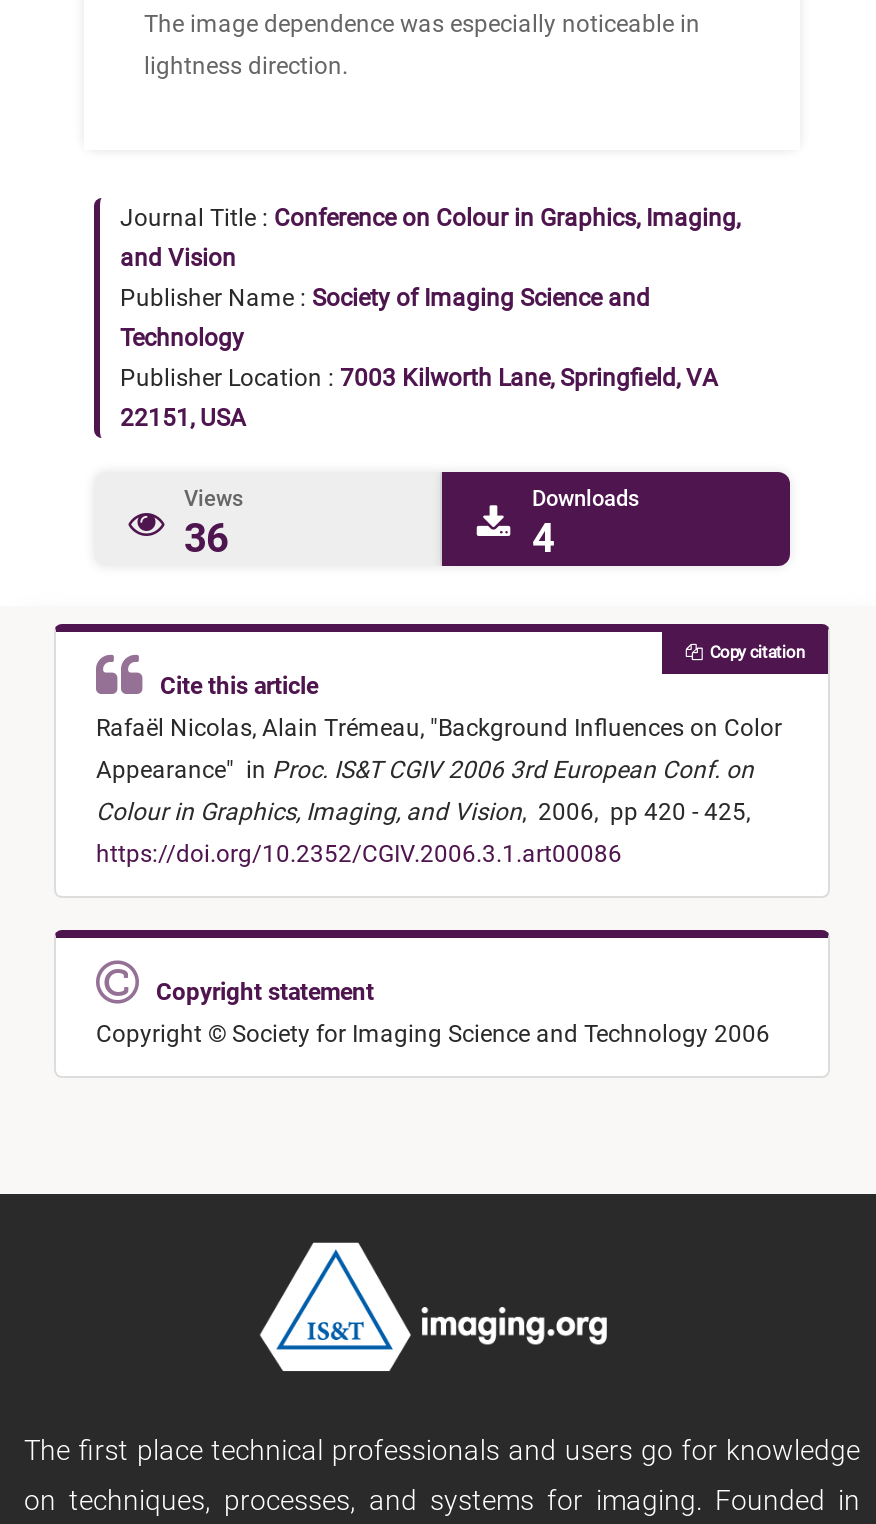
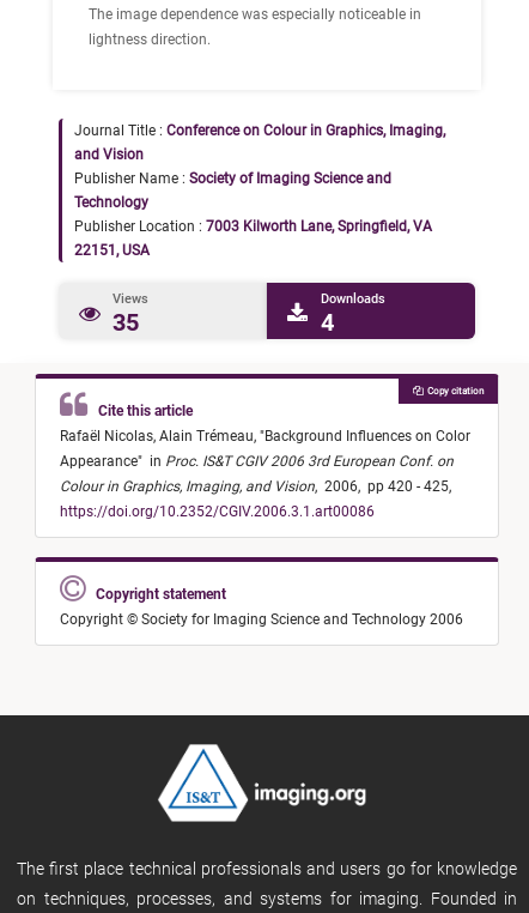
- 36
+ 35
